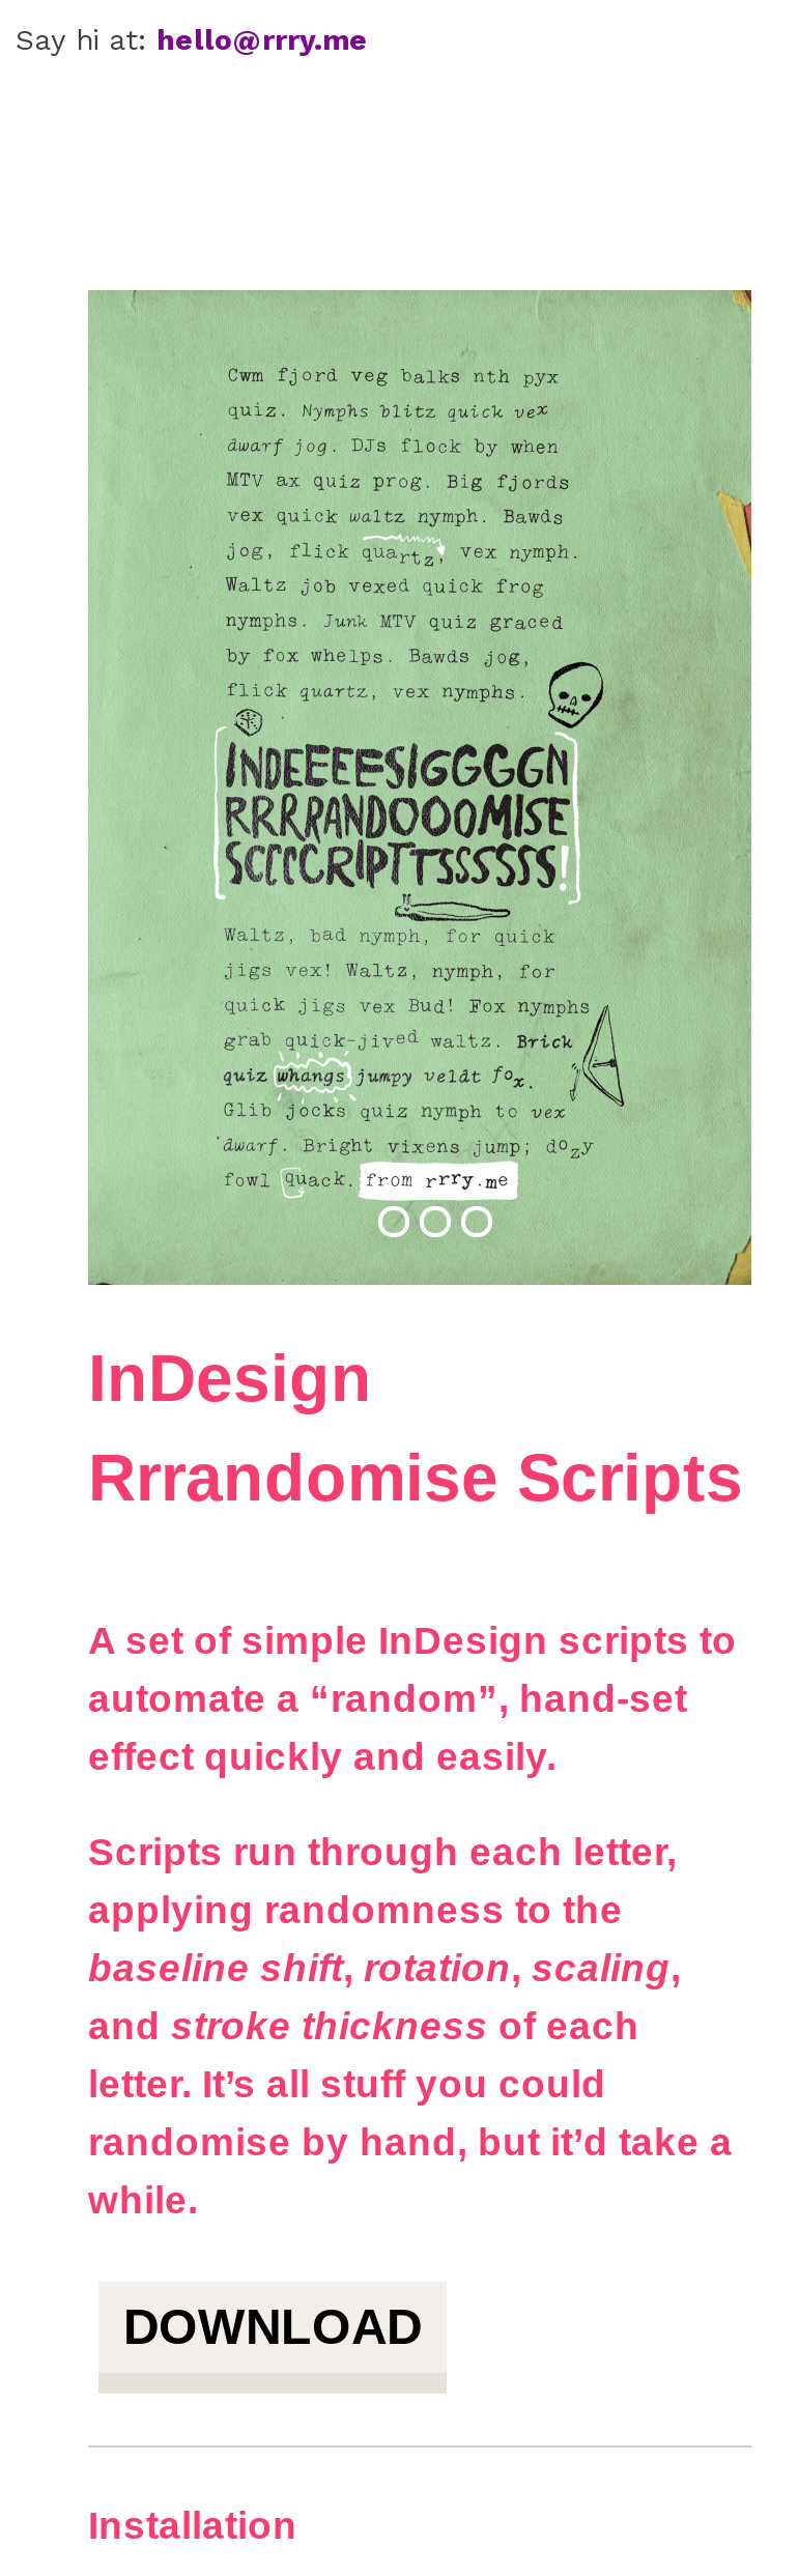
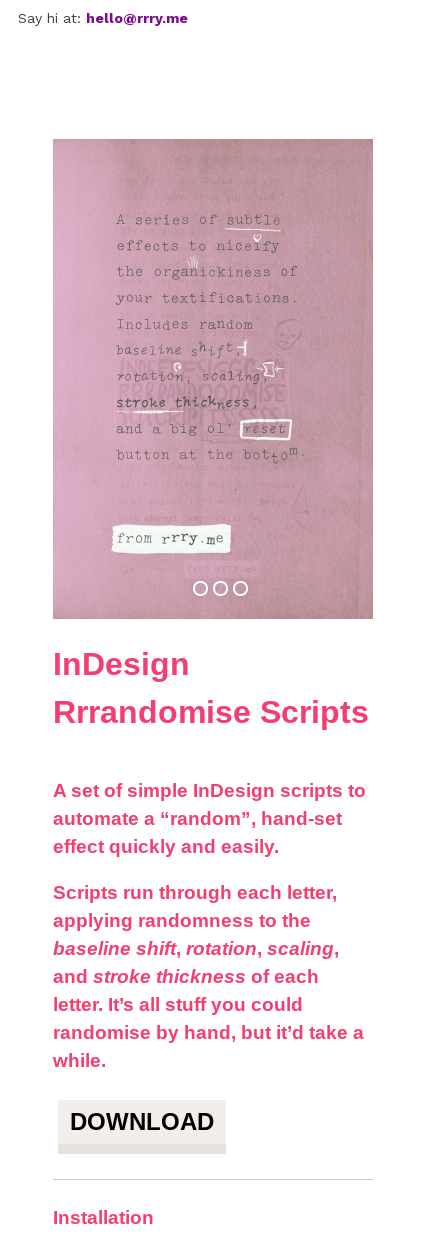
- [image]
+ [image]
